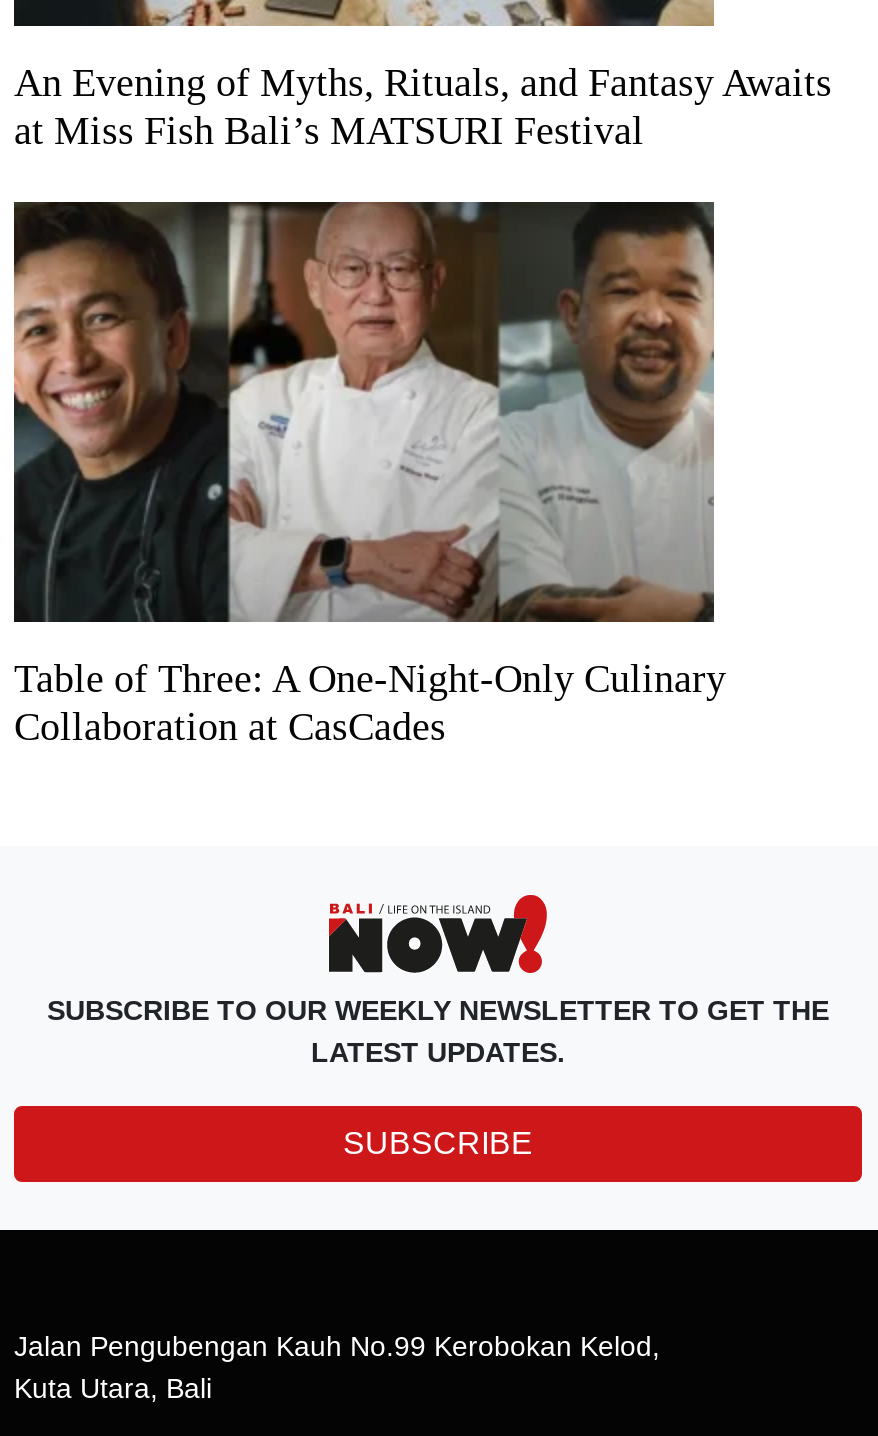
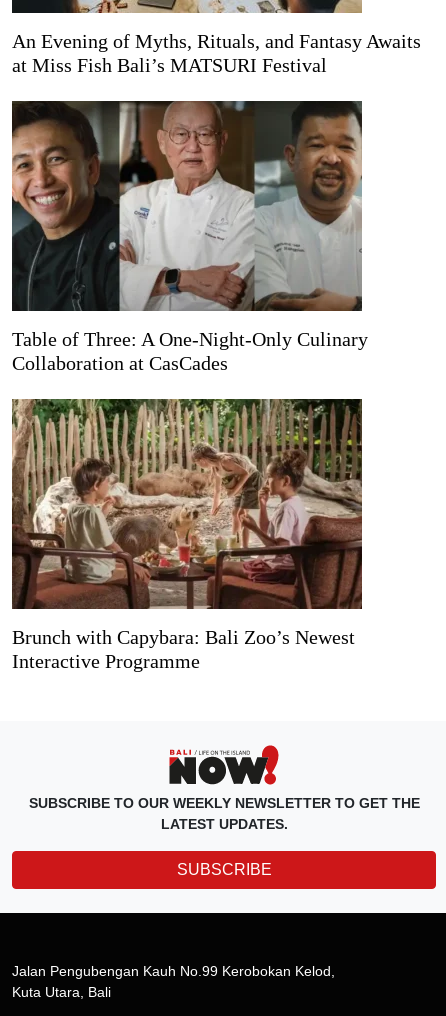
+ [image]
+ Brunch with Capybara: Bali Zoo’s Newest
+ Interactive Programme
